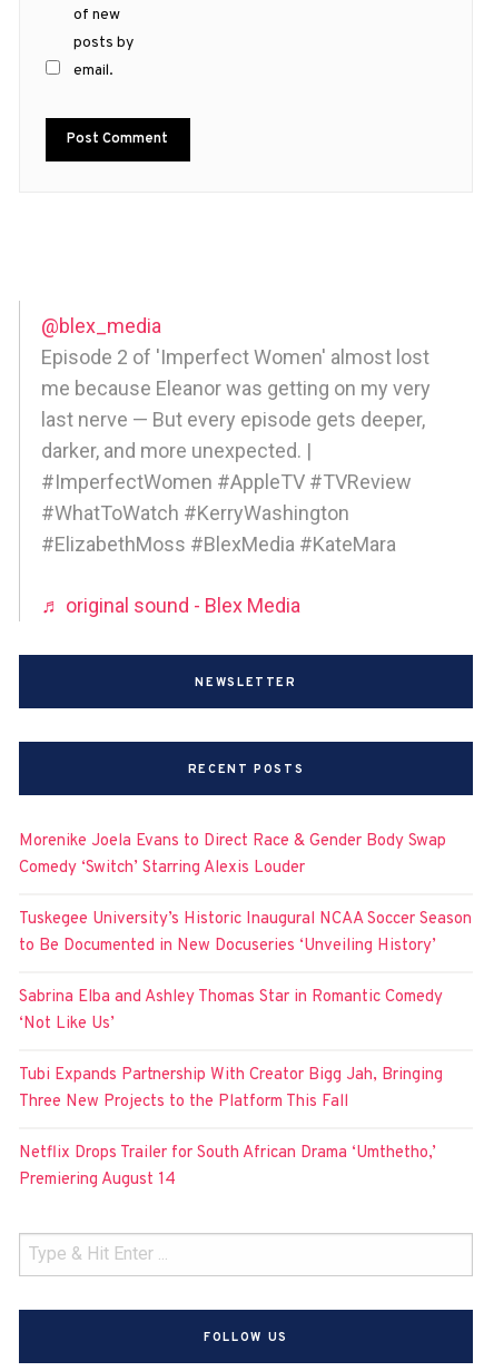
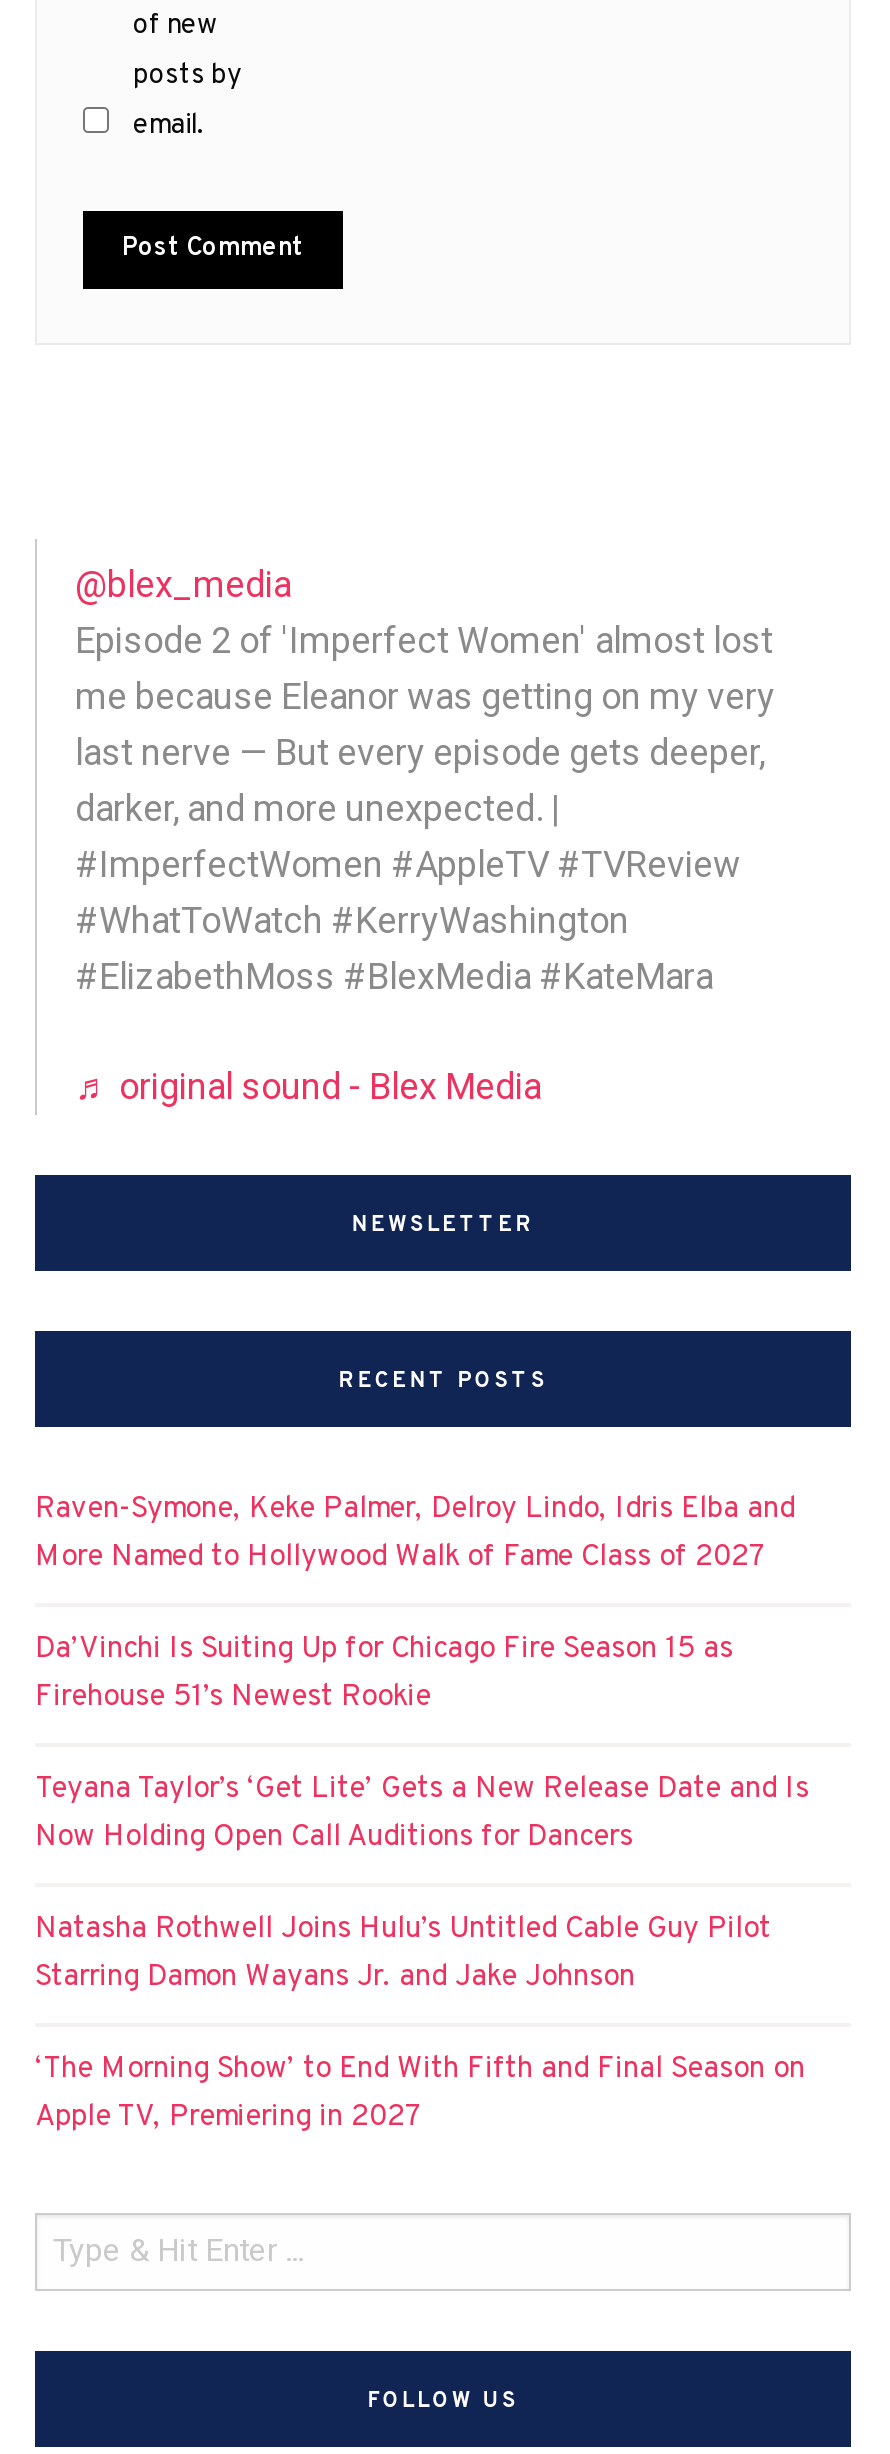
- Morenike Joela Evans to Direct Race & Gender Body Swap
- Comedy ‘Switch’ Starring Alexis Louder
+ Raven-Symone, Keke Palmer, Delroy Lindo, Idris Elba and
+ More Named to Hollywood Walk of Fame Class of 2027

- Tuskegee University’s Historic Inaugural NCAA Soccer Season
- to Be Documented in New Docuseries ‘Unveiling History’
+ Da’Vinchi Is Suiting Up for Chicago Fire Season 15 as
+ Firehouse 51’s Newest Rookie

- Sabrina Elba and Ashley Thomas Star in Romantic Comedy
- ‘Not Like Us’
+ Teyana Taylor’s ‘Get Lite’ Gets a New Release Date and Is
+ Now Holding Open Call Auditions for Dancers

- Tubi Expands Partnership With Creator Bigg Jah, Bringing
- Three New Projects to the Platform This Fall
+ Natasha Rothwell Joins Hulu’s Untitled Cable Guy Pilot
+ Starring Damon Wayans Jr. and Jake Johnson

- Netflix Drops Trailer for South African Drama ‘Umthetho,’
- Premiering August 14
+ ‘The Morning Show’ to End With Fifth and Final Season on
+ Apple TV, Premiering in 2027
